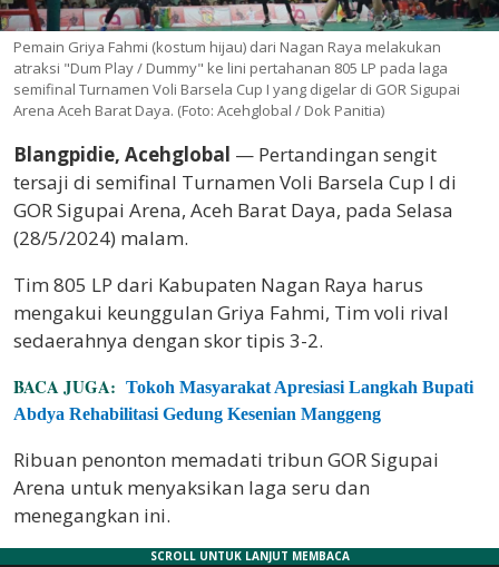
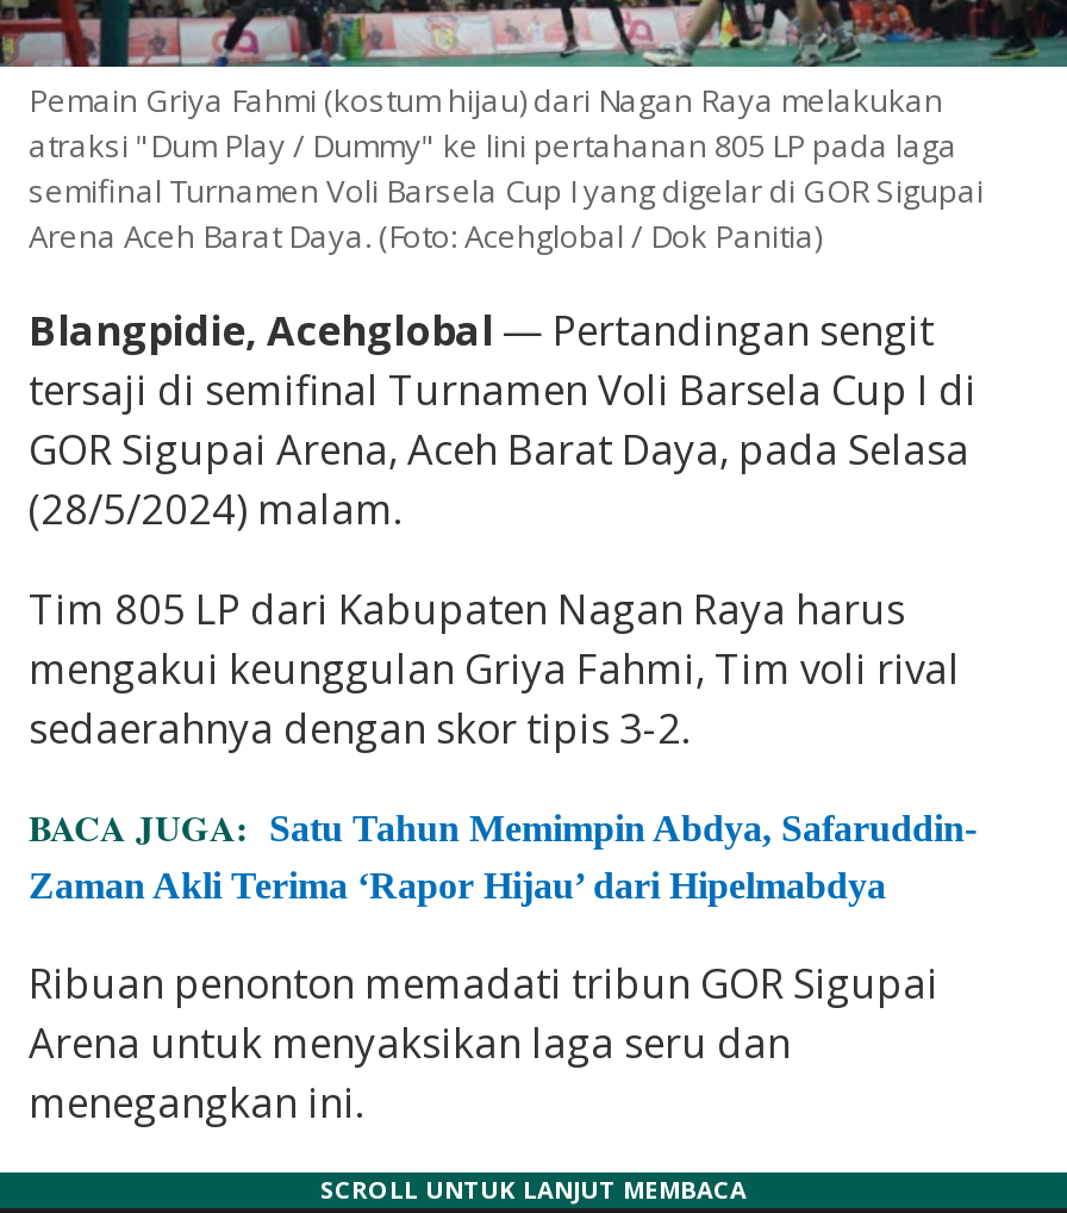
- BACA JUGA: Tokoh Masyarakat Apresiasi Langkah Bupati
- Abdya Rehabilitasi Gedung Kesenian Manggeng
+ BACA JUGA: Satu Tahun Memimpin Abdya, Safaruddin-
+ Zaman Akli Terima ‘Rapor Hijau’ dari Hipelmabdya
